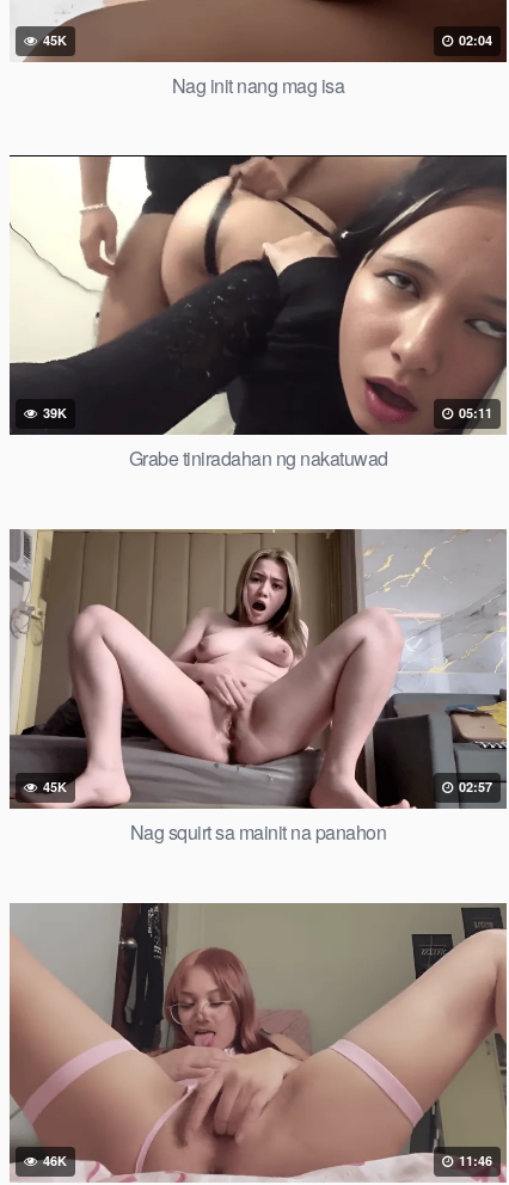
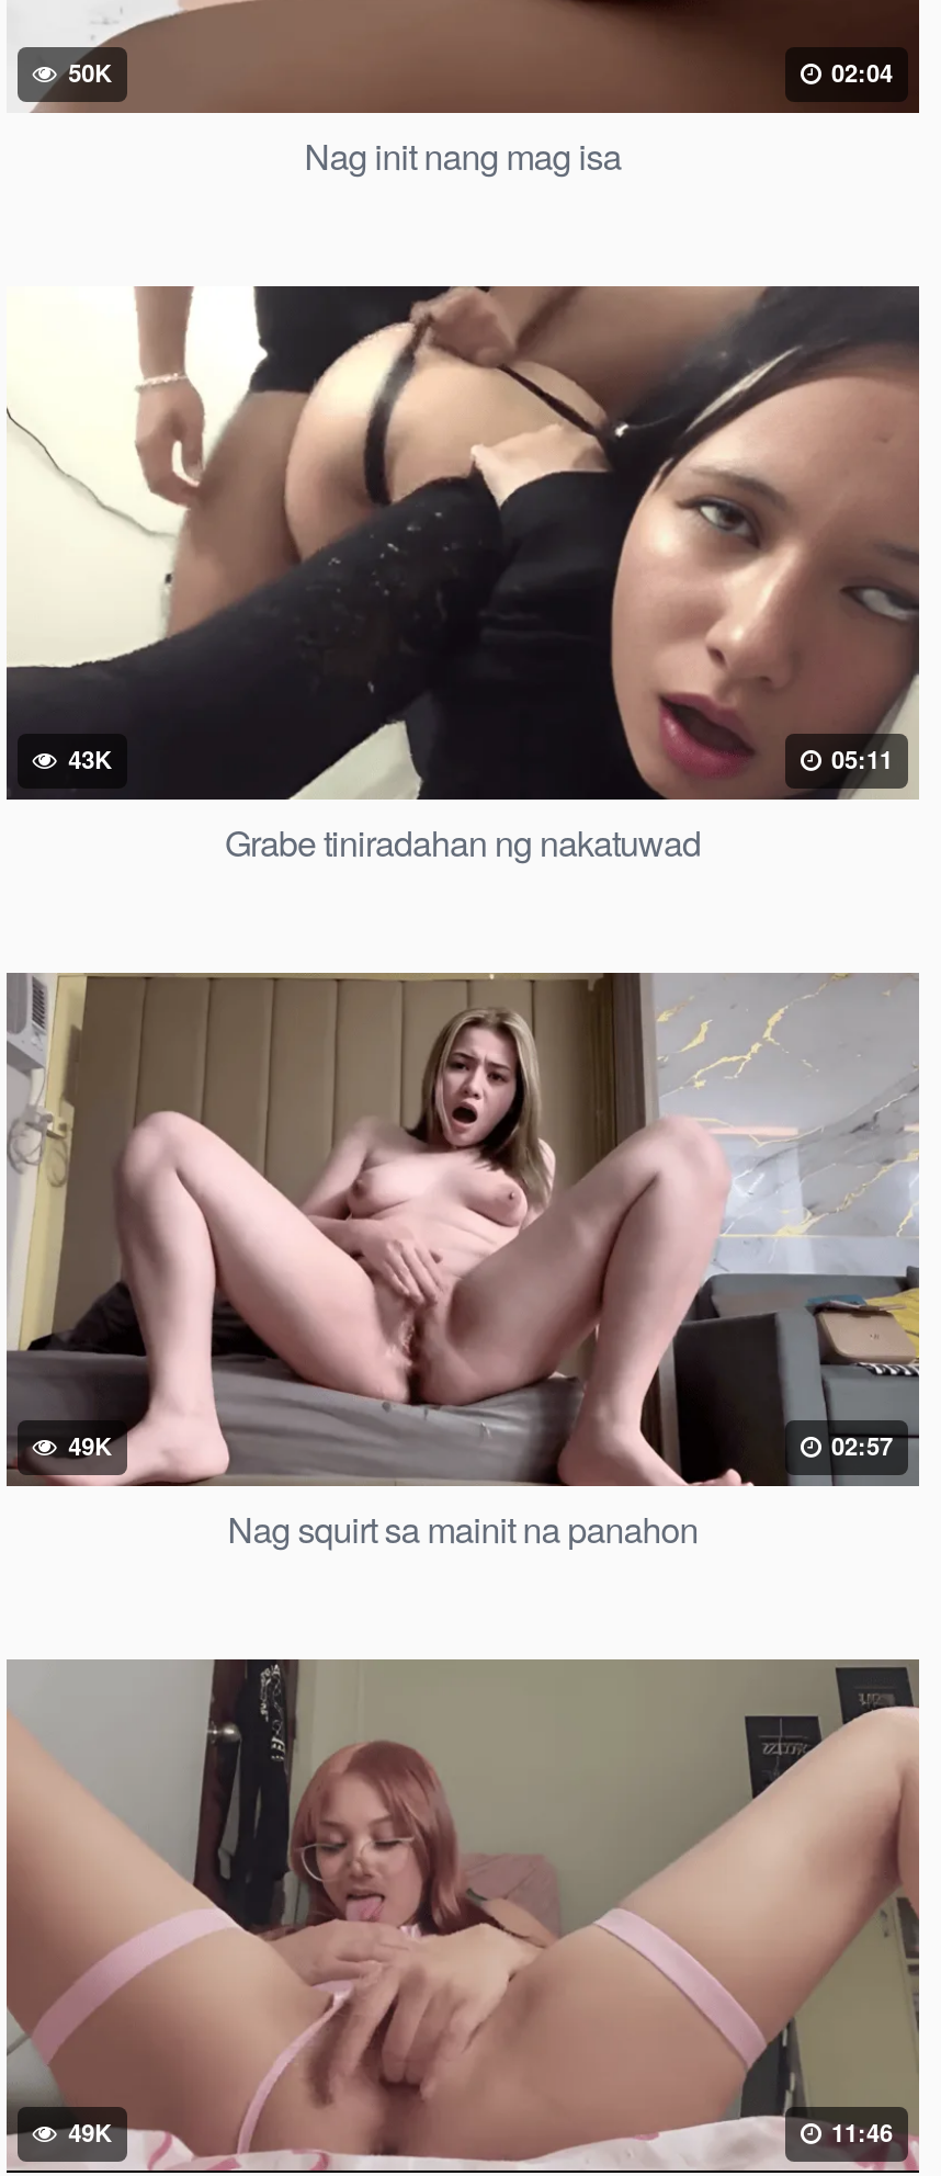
- 45K
+ 50K

- 39K
+ 43K

- 45K
+ 49K

- 46K
+ 49K
